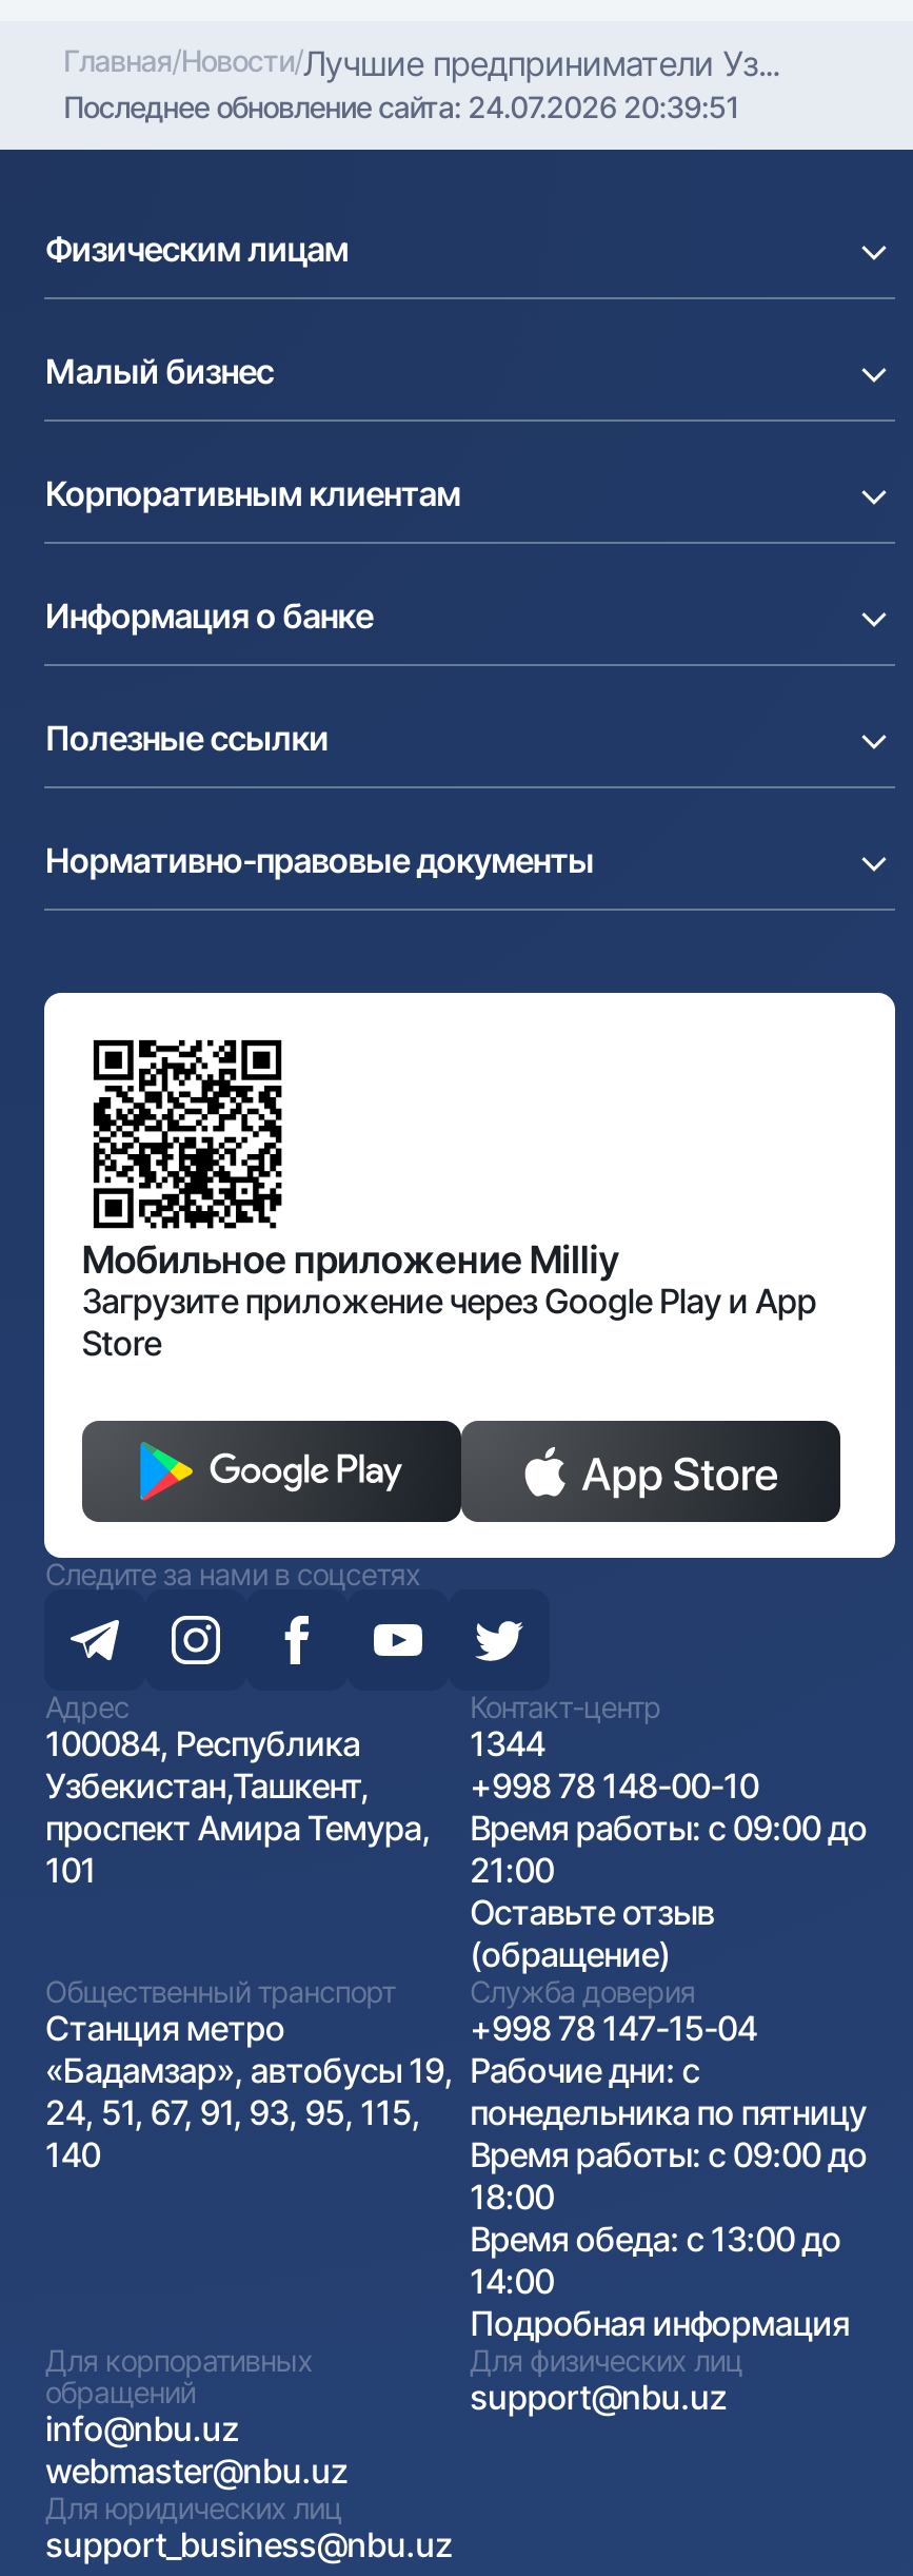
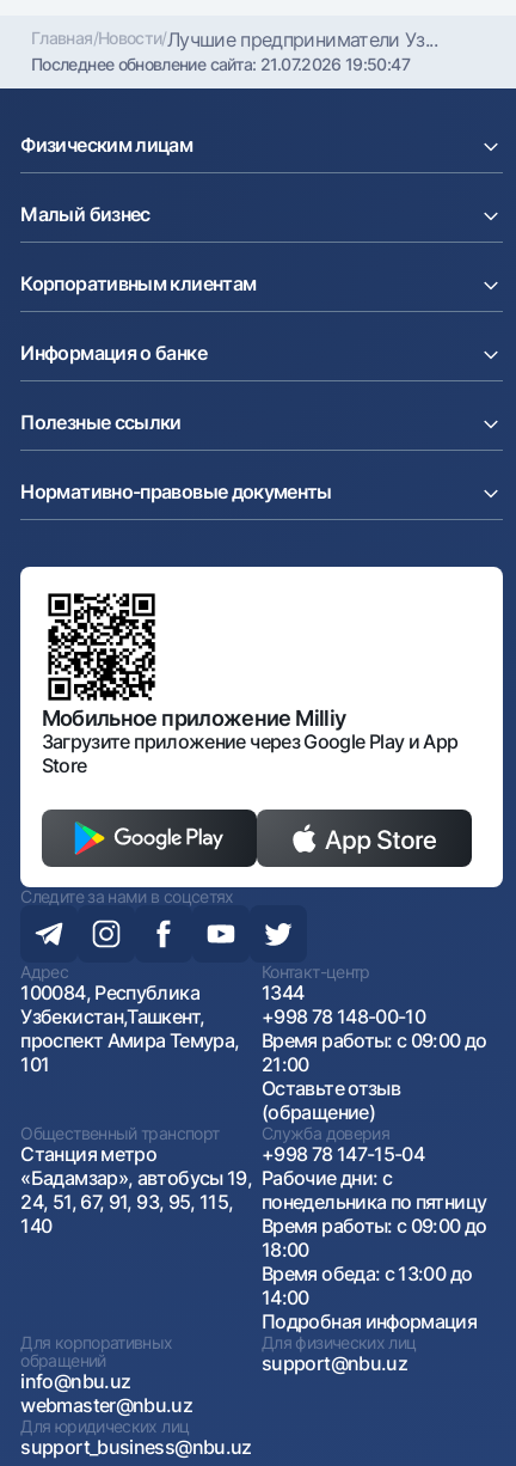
- Последнее обновление сайта: 24.07.2026 20:39:51
+ Последнее обновление сайта: 21.07.2026 19:50:47
